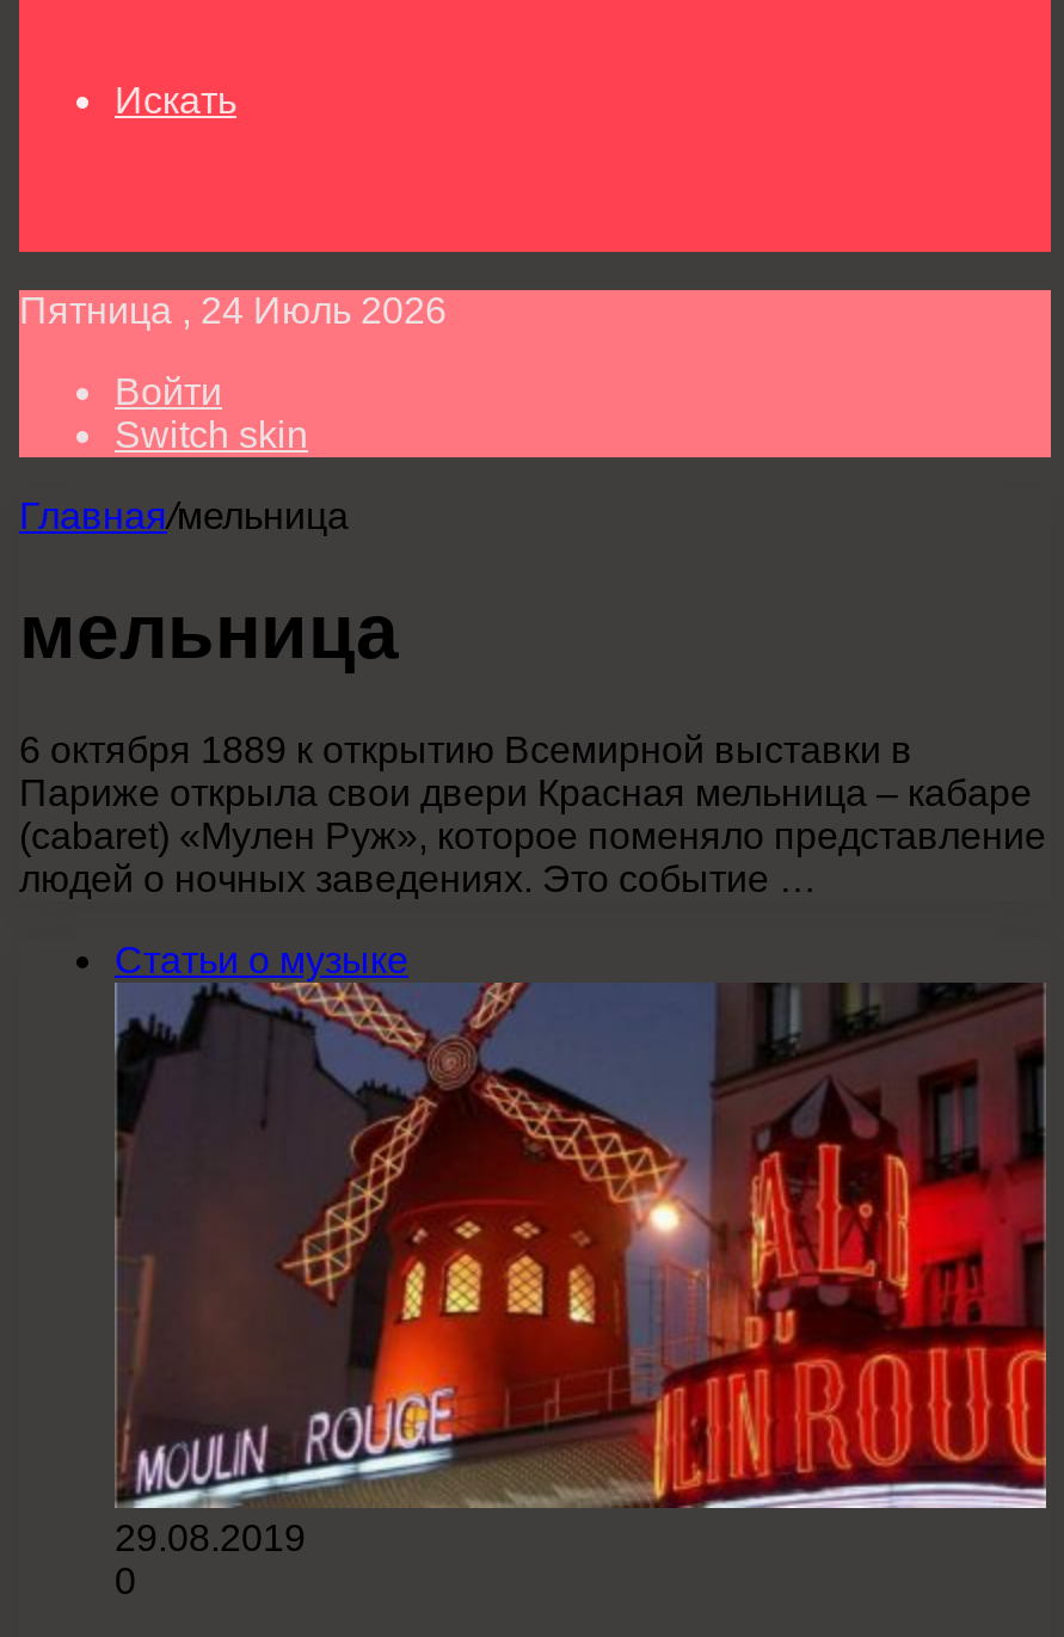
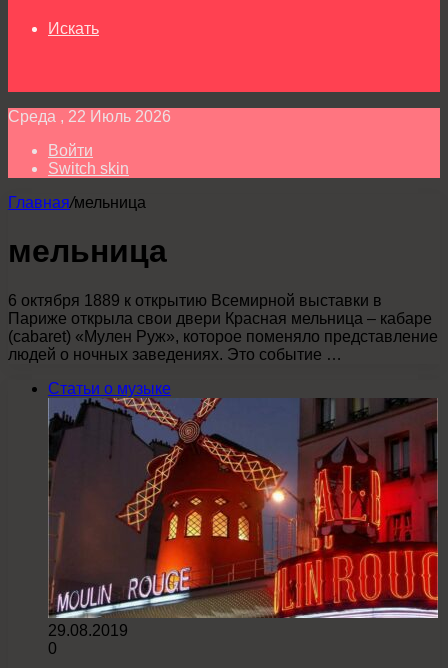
- Пятница , 24 Июль 2026
+ Среда , 22 Июль 2026
